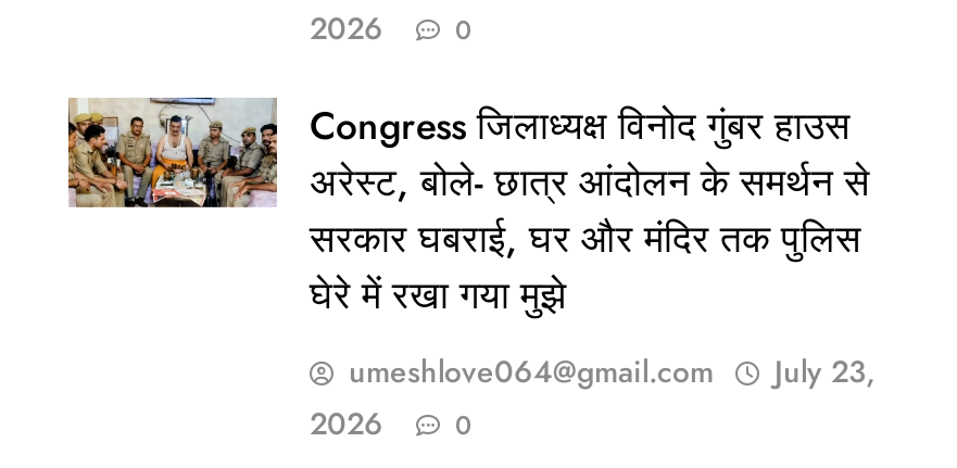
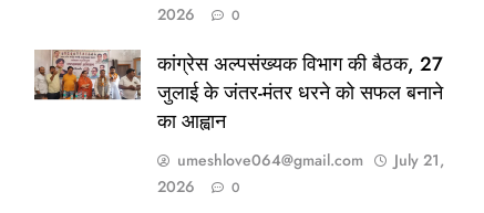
- [image]
- Congress जिलाध्यक्ष विनोद गुंबर हाउस
- अरेस्ट, बोले- छात्र आंदोलन के समर्थन से
- सरकार घबराई, घर और मंदिर तक पुलिस
- घेरे में रखा गया मुझे
+ [image]
+ कांग्रेस अल्पसंख्यक विभाग की बैठक, 27
+ जुलाई के जंतर-मंतर धरने को सफल बनाने
+ का आह्वान

- umeshlove064@gmail.com July 23,
+ umeshlove064@gmail.com July 21,
